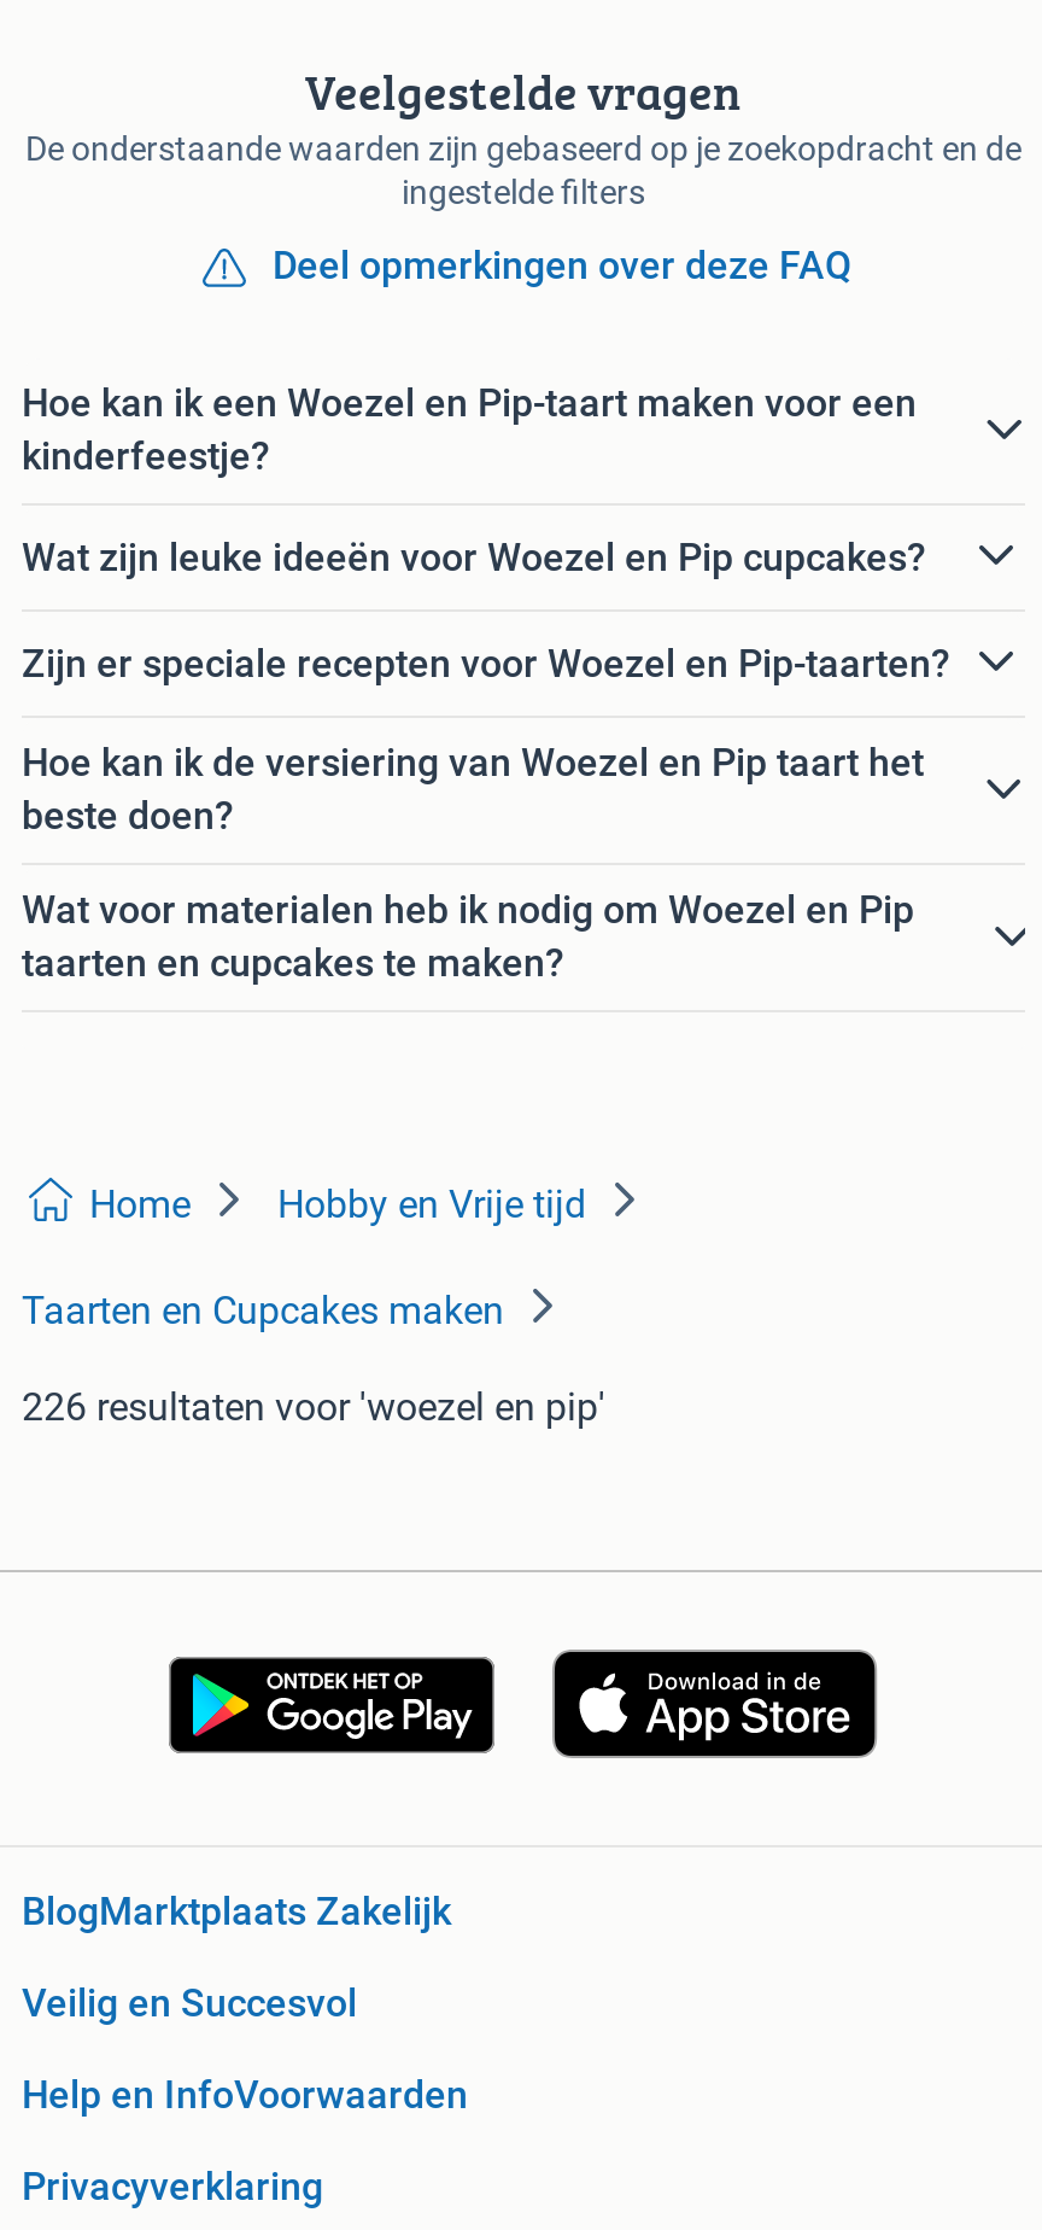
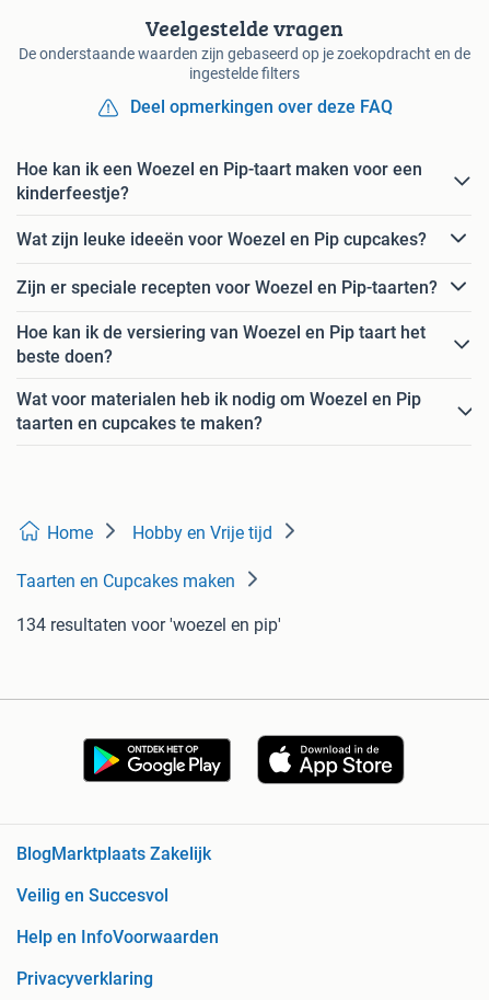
- 226 resultaten voor 'woezel en pip'
+ 134 resultaten voor 'woezel en pip'
